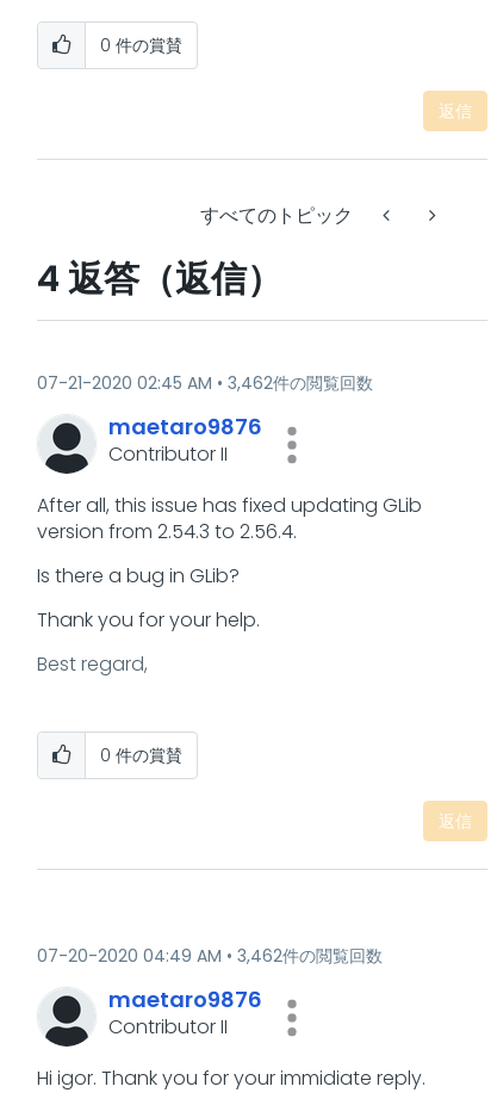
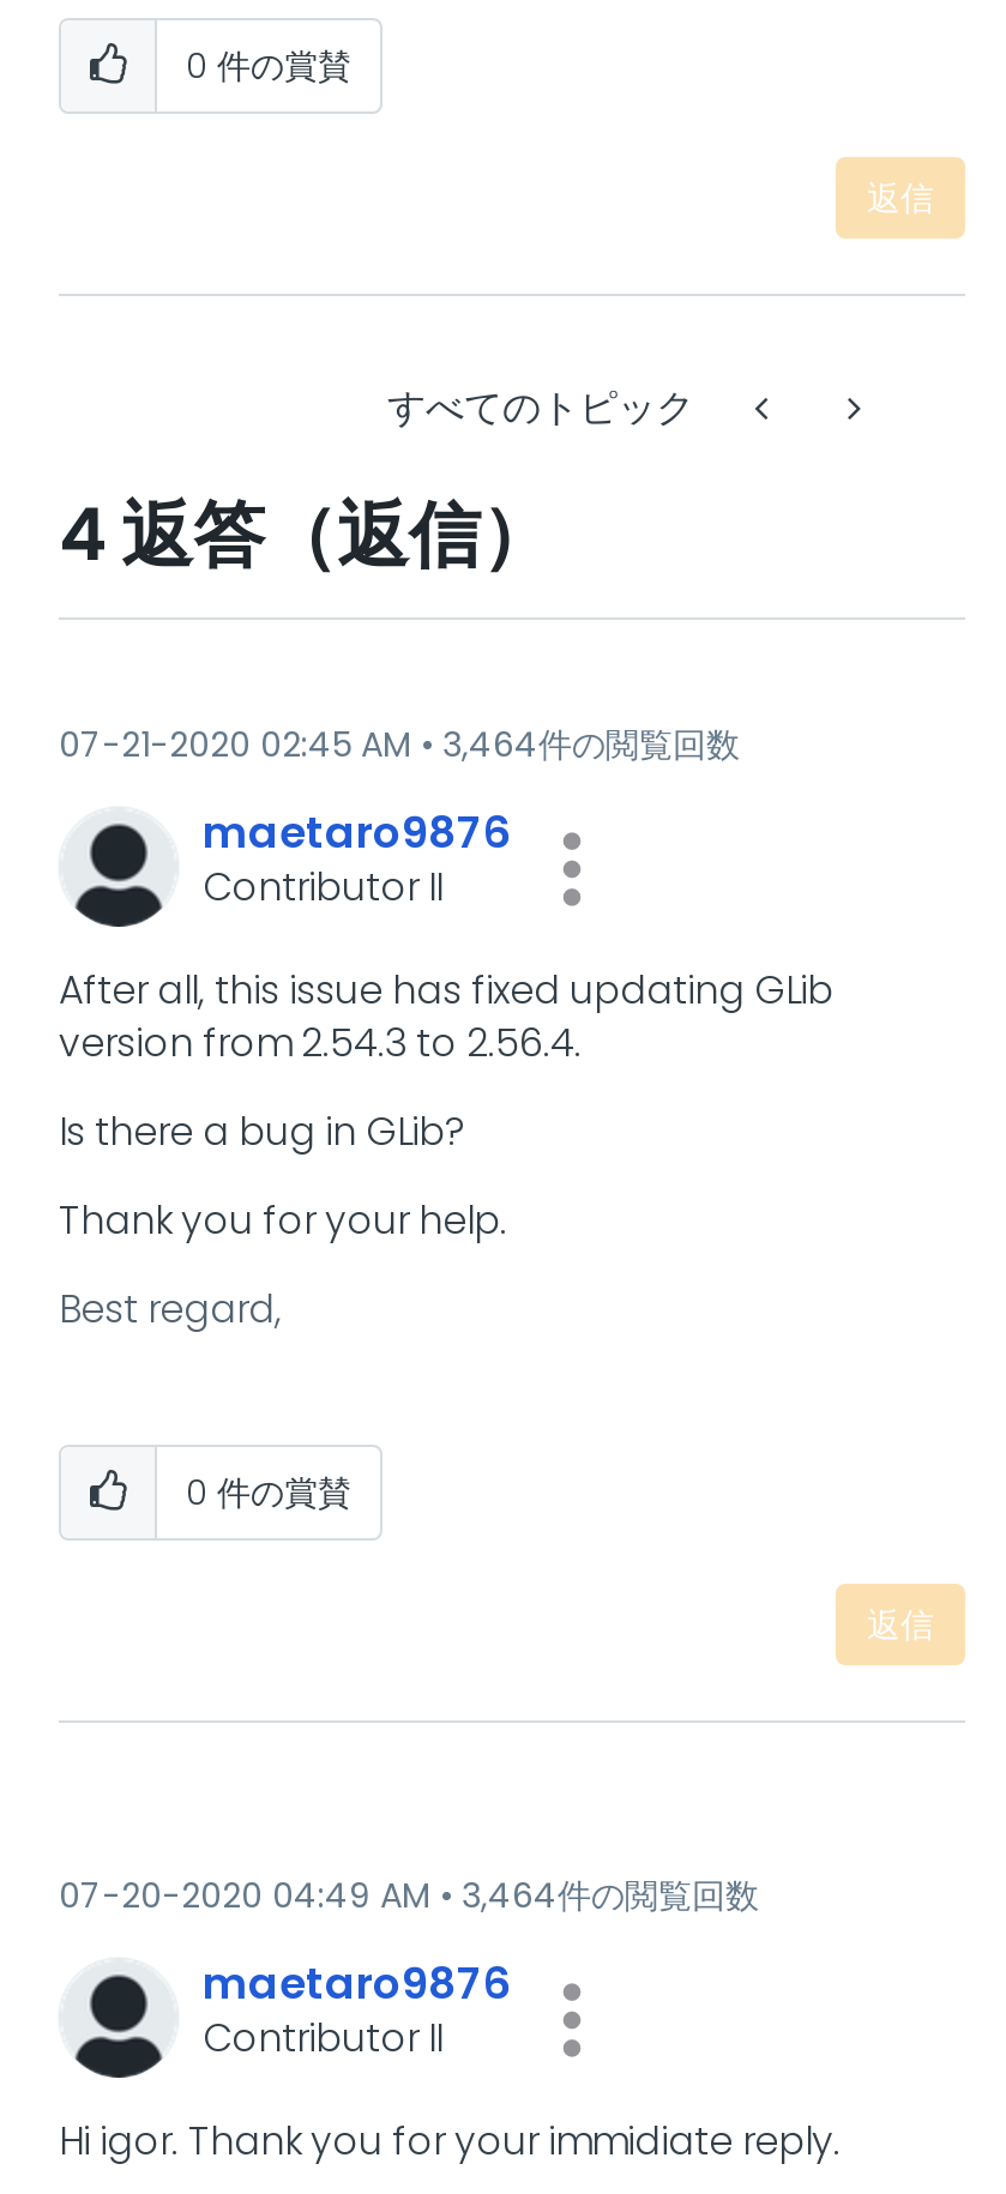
- 3,462件の閲覧回数
+ 3,464件の閲覧回数

- 3,462件の閲覧回数
+ 3,464件の閲覧回数
